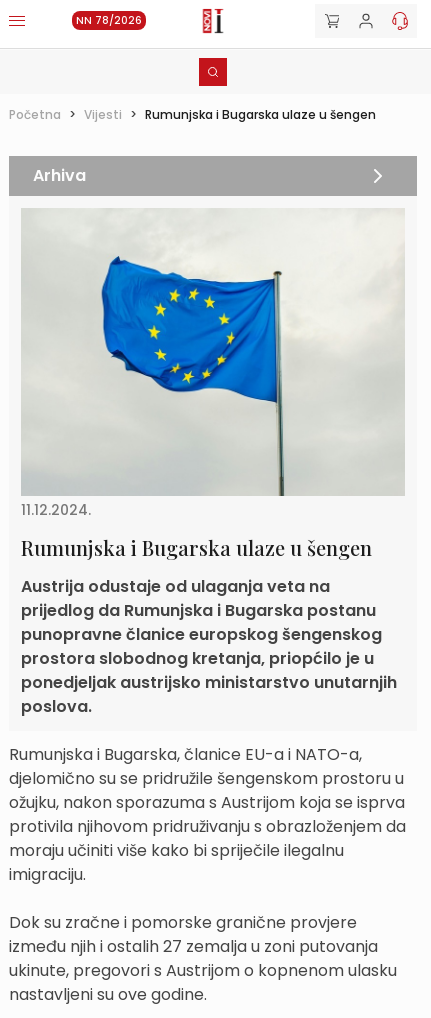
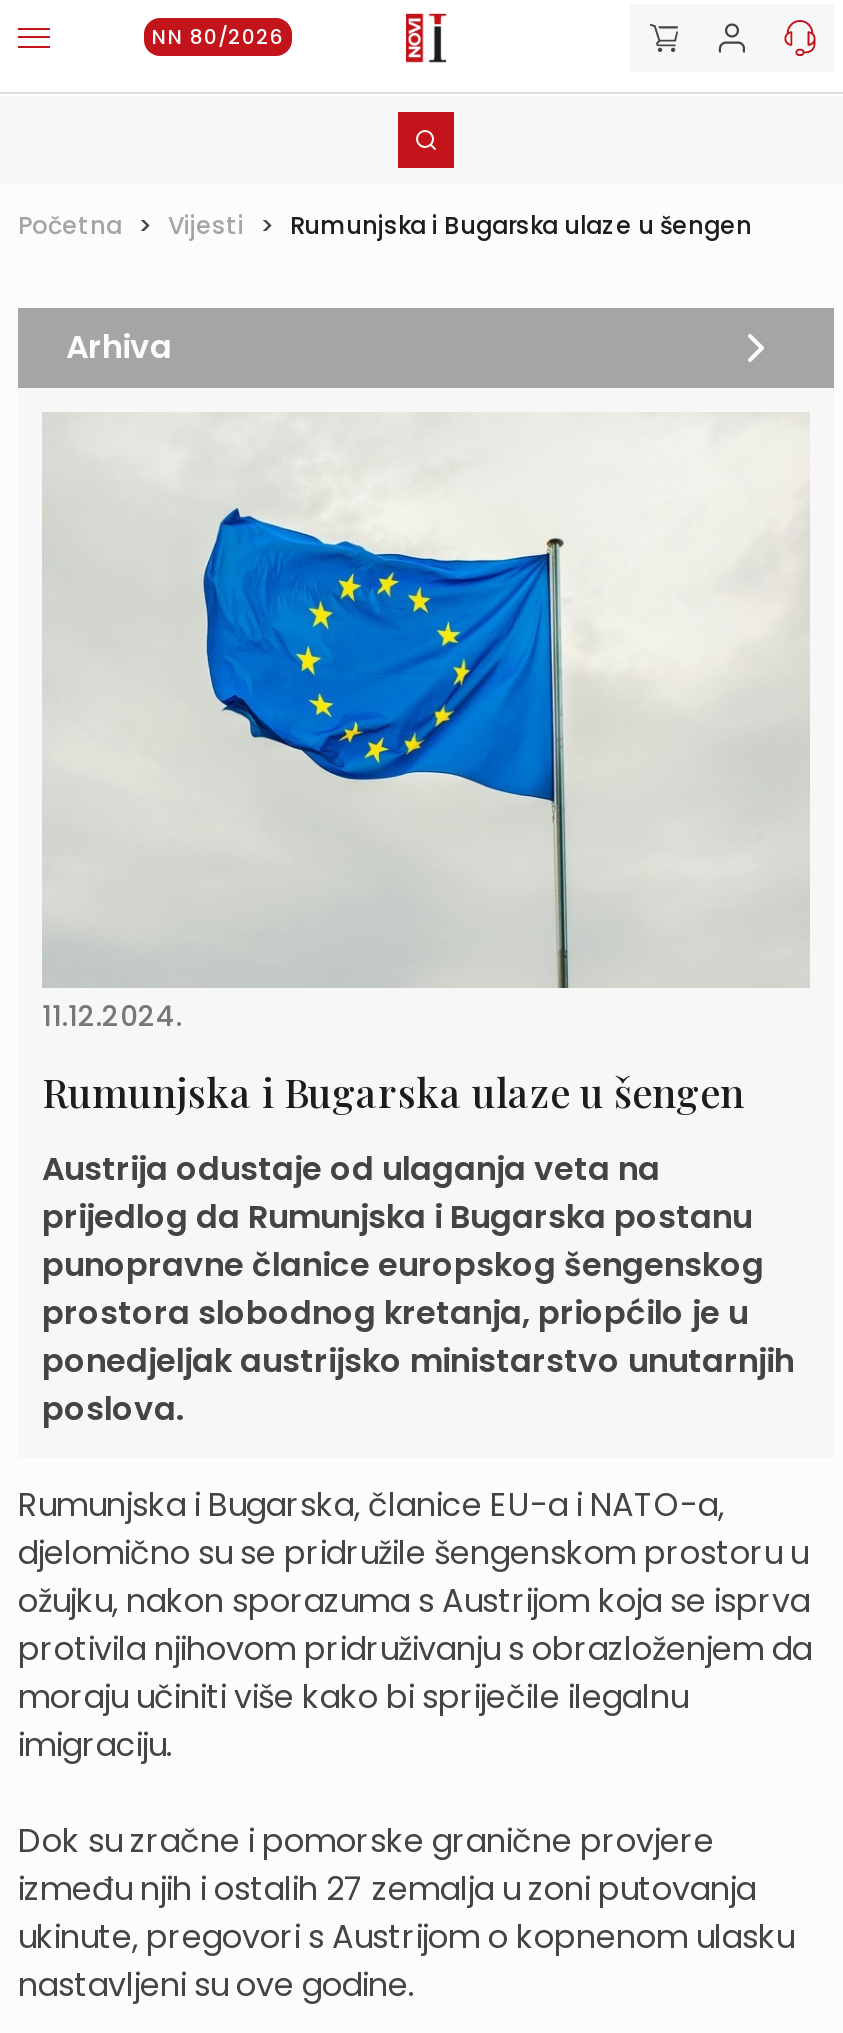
- NN 78/2026
+ NN 80/2026
